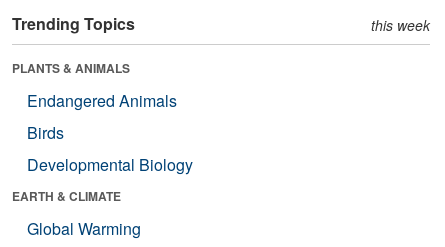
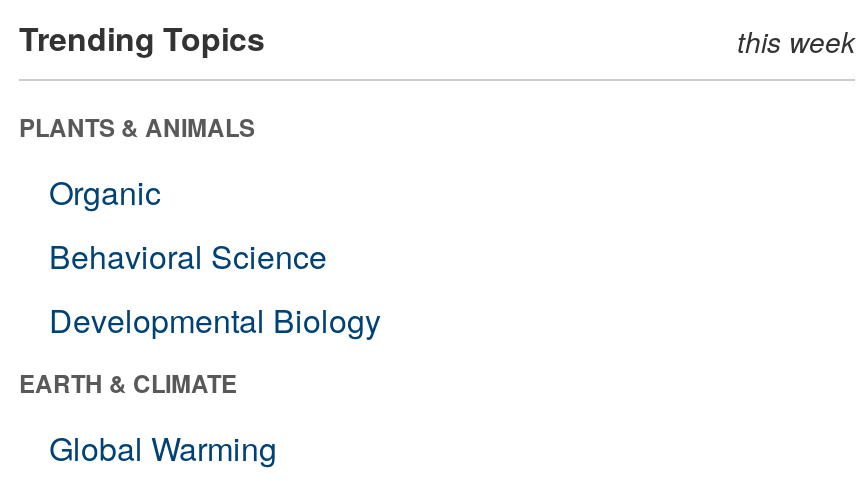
- Endangered Animals
- Birds
+ Organic
+ Behavioral Science
